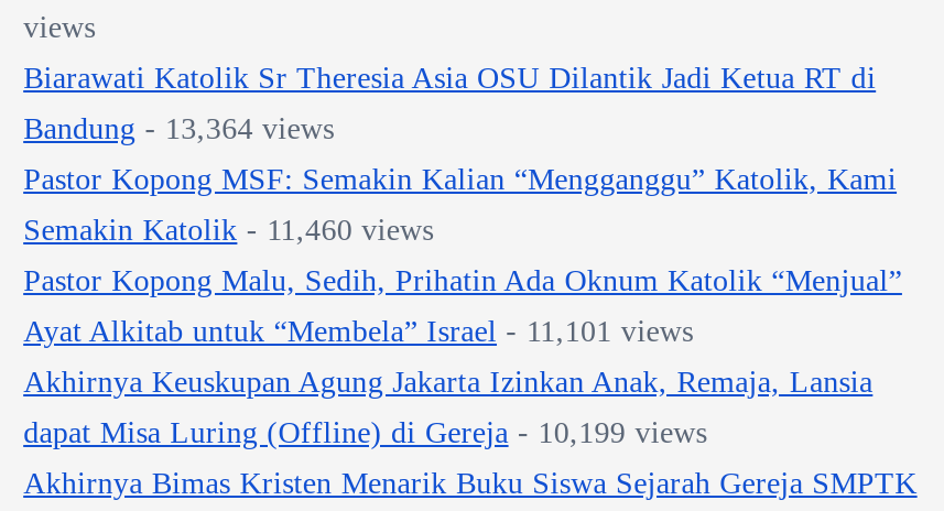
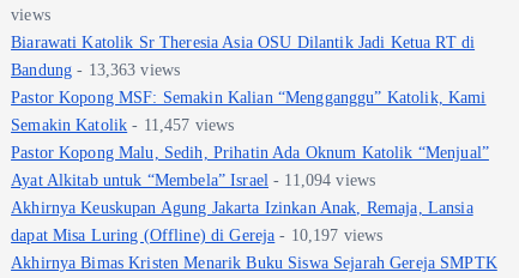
- Bandung - 13,364 views
+ Bandung - 13,363 views

- Semakin Katolik - 11,460 views
+ Semakin Katolik - 11,457 views

- Ayat Alkitab untuk “Membela” Israel - 11,101 views
+ Ayat Alkitab untuk “Membela” Israel - 11,094 views

- dapat Misa Luring (Offline) di Gereja - 10,199 views
+ dapat Misa Luring (Offline) di Gereja - 10,197 views
